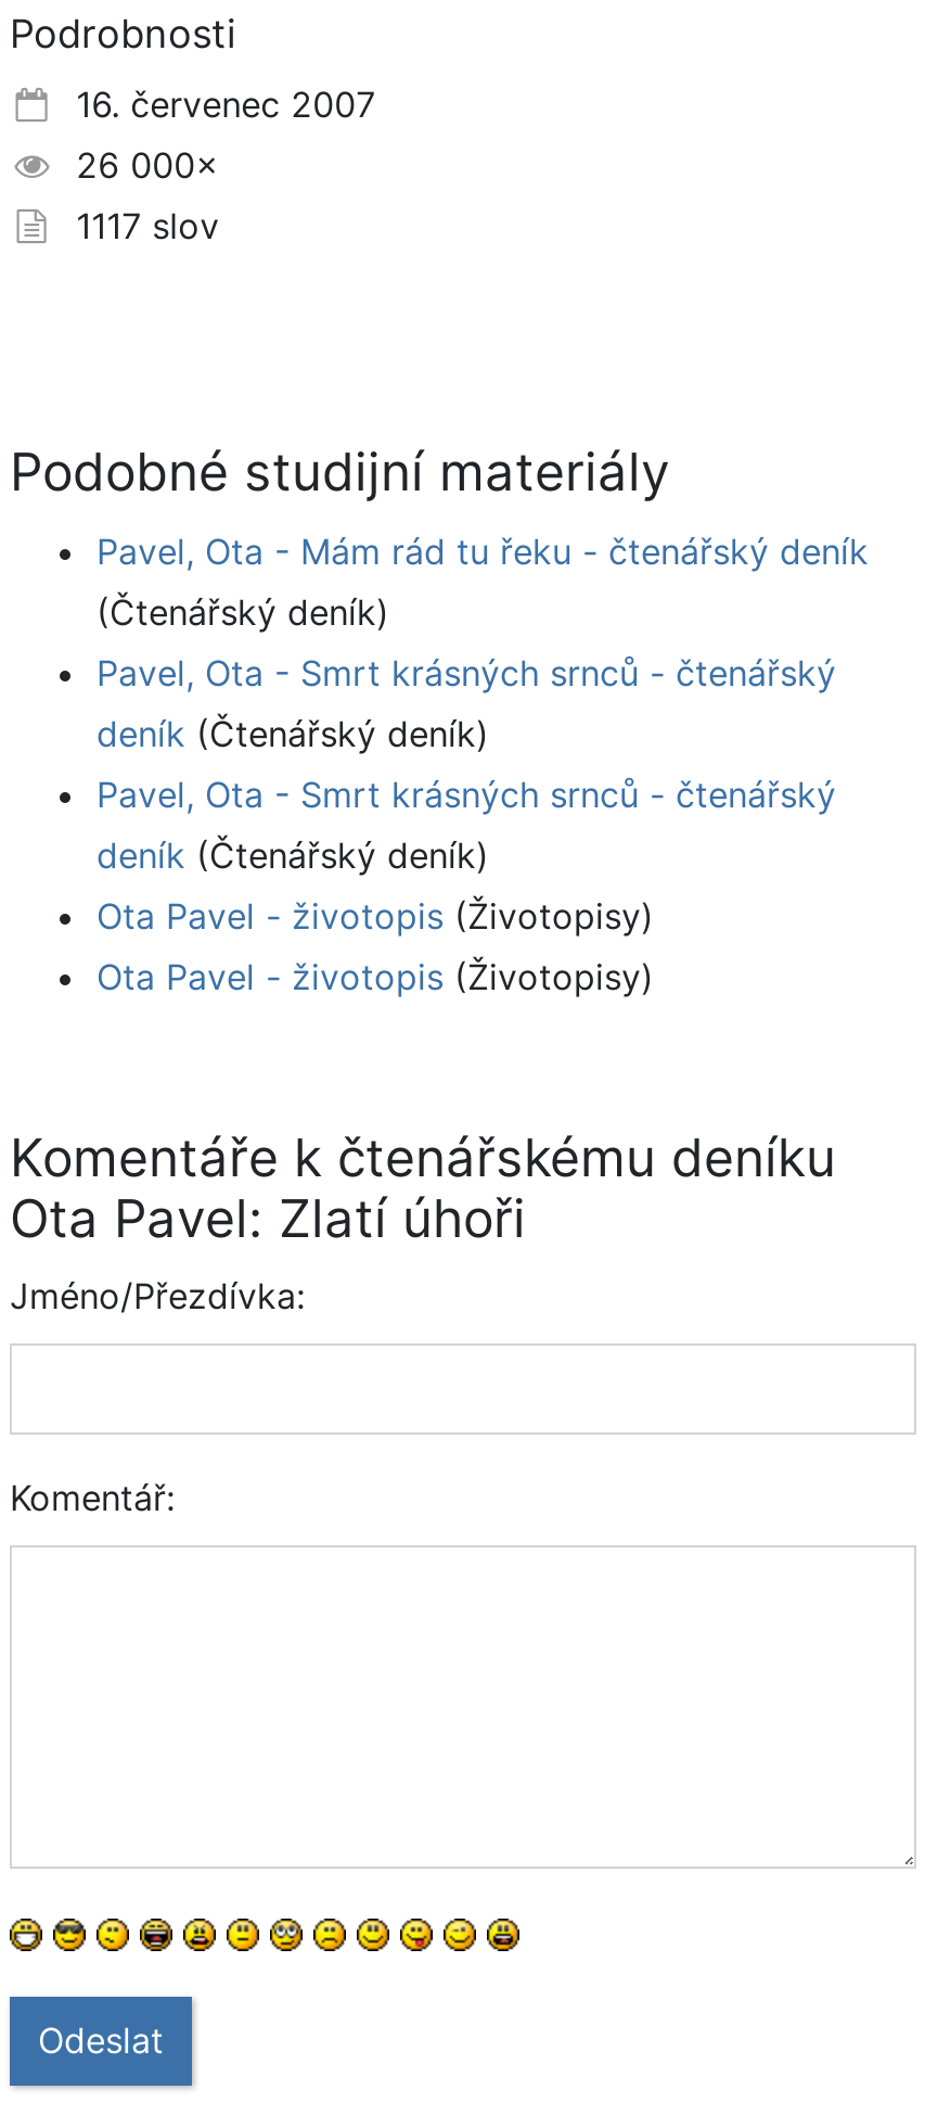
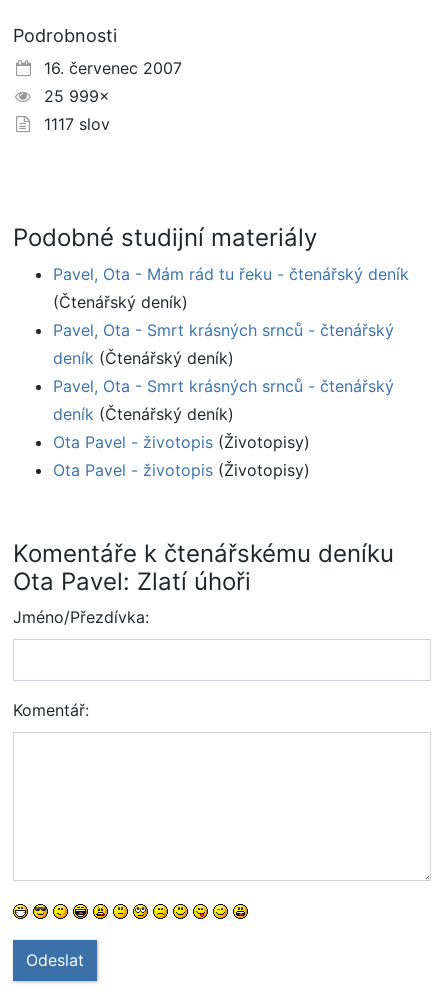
- 26 000×
+ 25 999×
